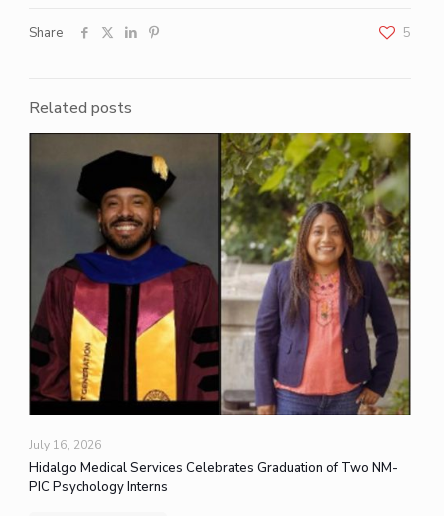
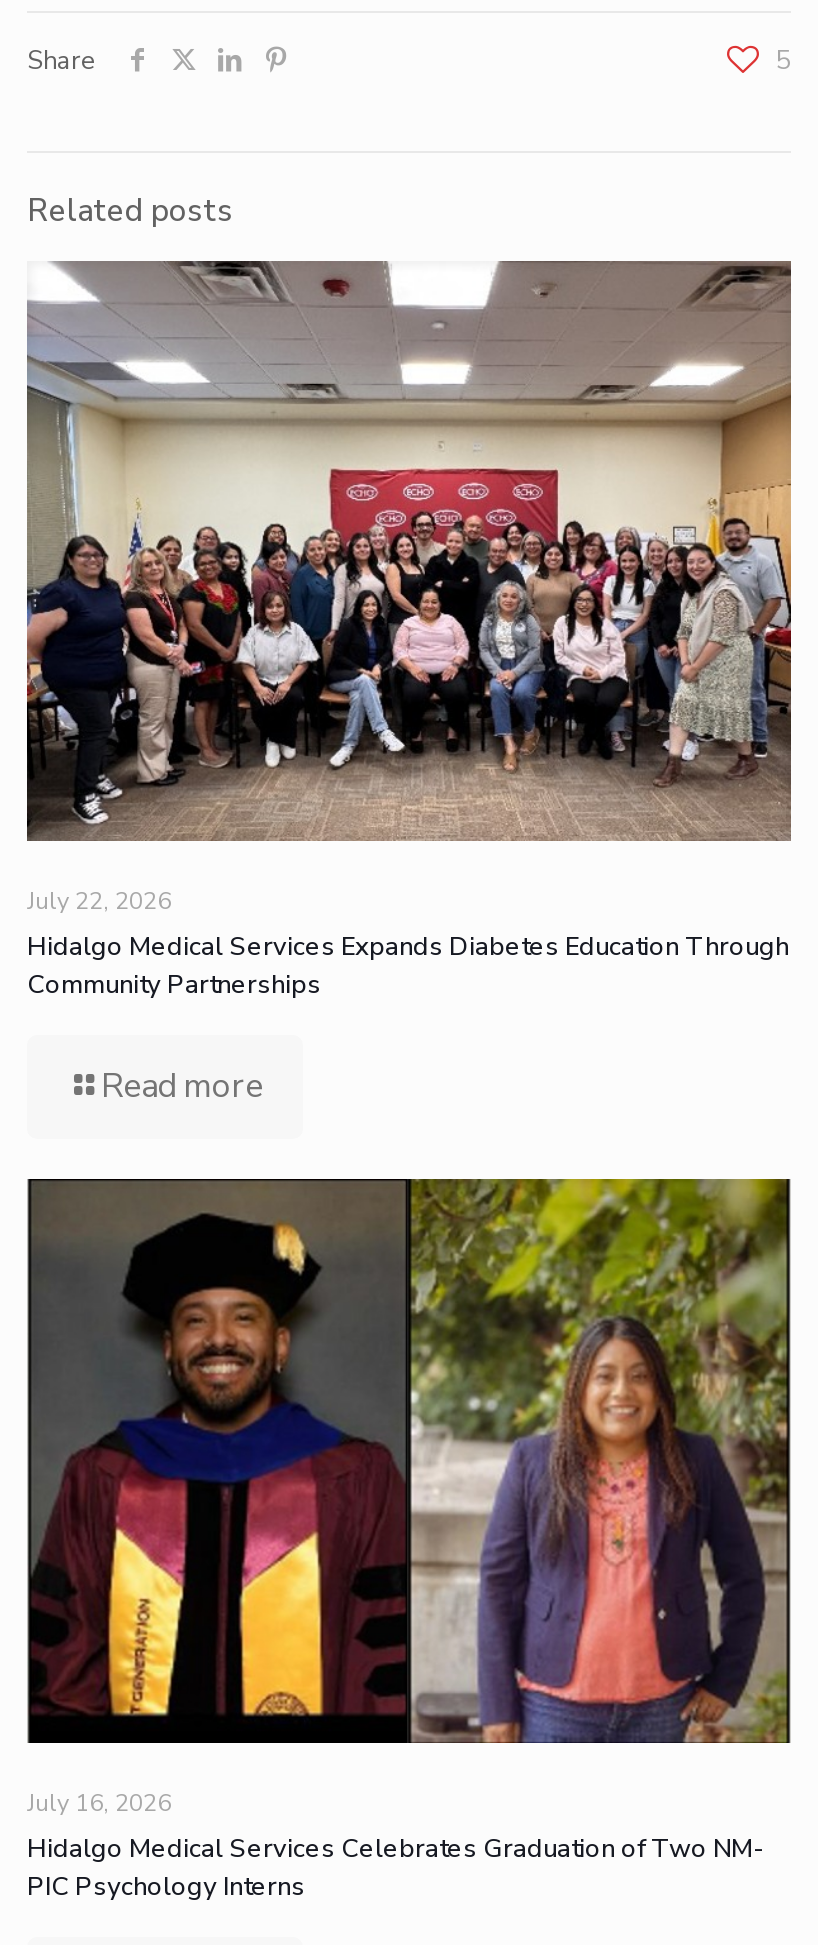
+ [image]
+ July 22, 2026
+ Hidalgo Medical Services Expands Diabetes Education Through
+ Community Partnerships
+ Read more
